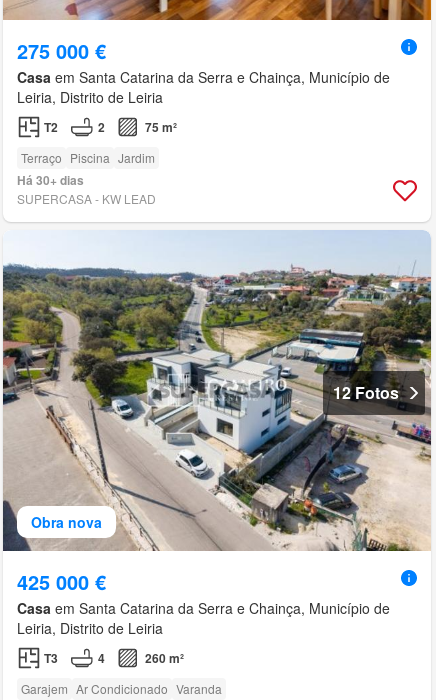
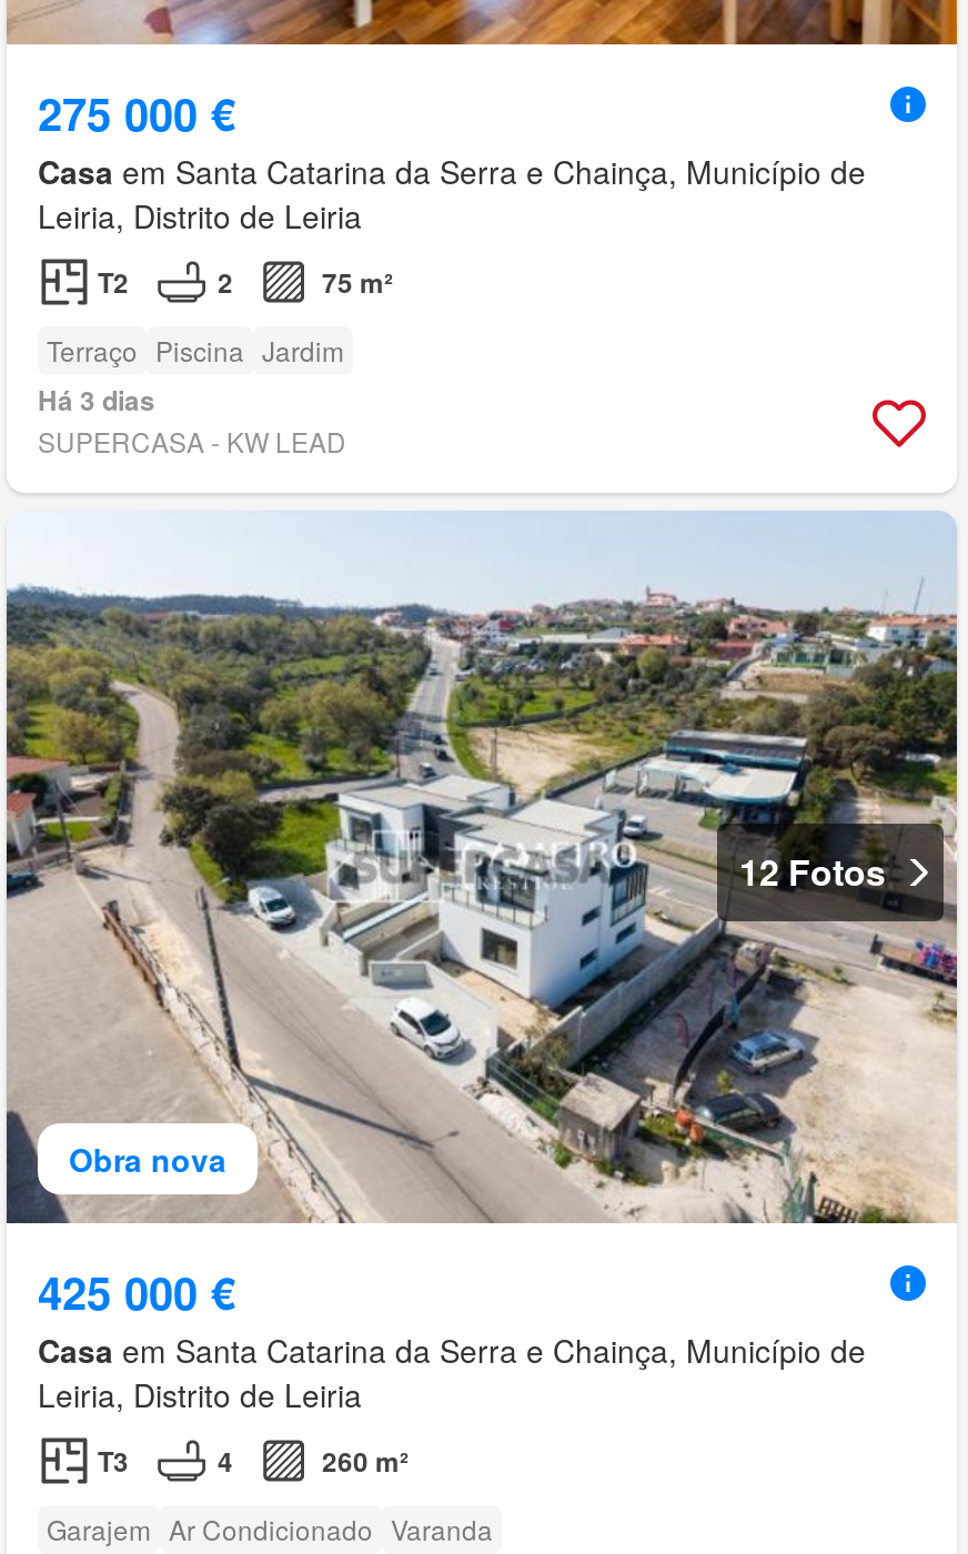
- Há 30+ dias
+ Há 3 dias
